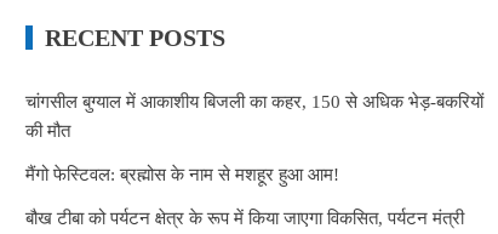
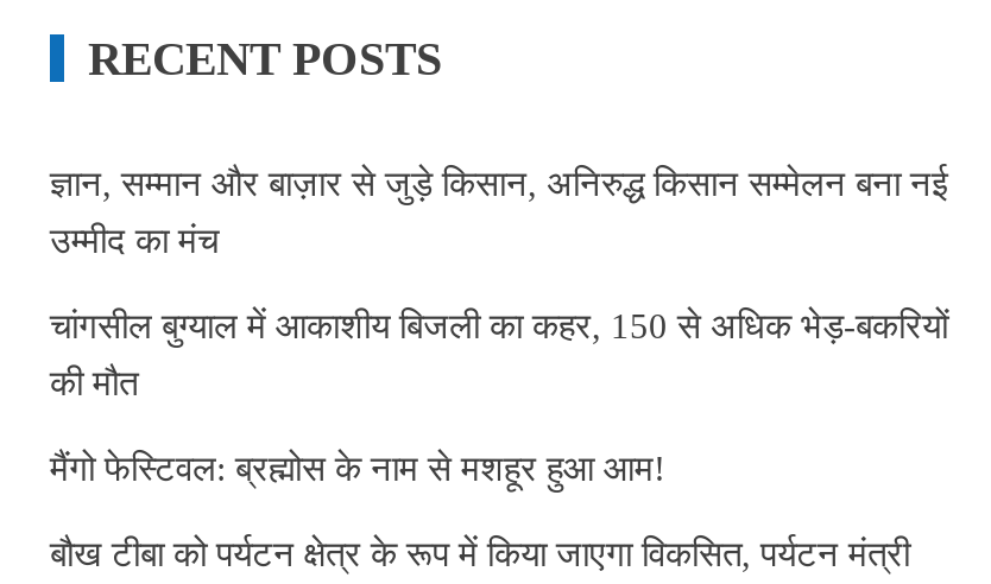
+ ज्ञान, सम्मान और बाज़ार से जुड़े किसान, अनिरुद्ध किसान सम्मेलन बना नई
+ उम्मीद का मंच
